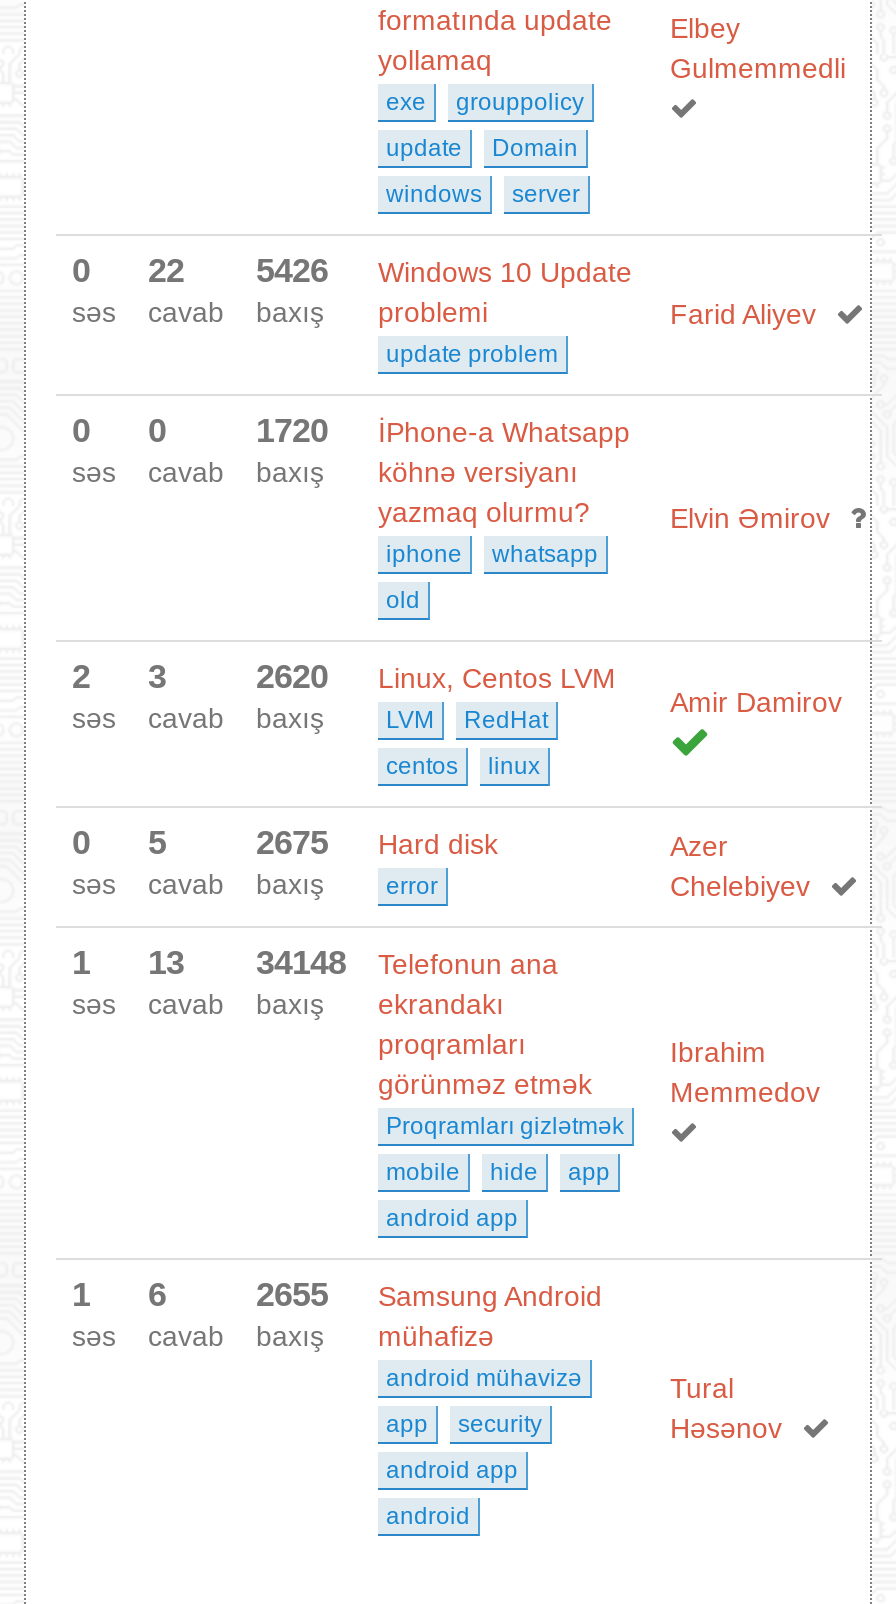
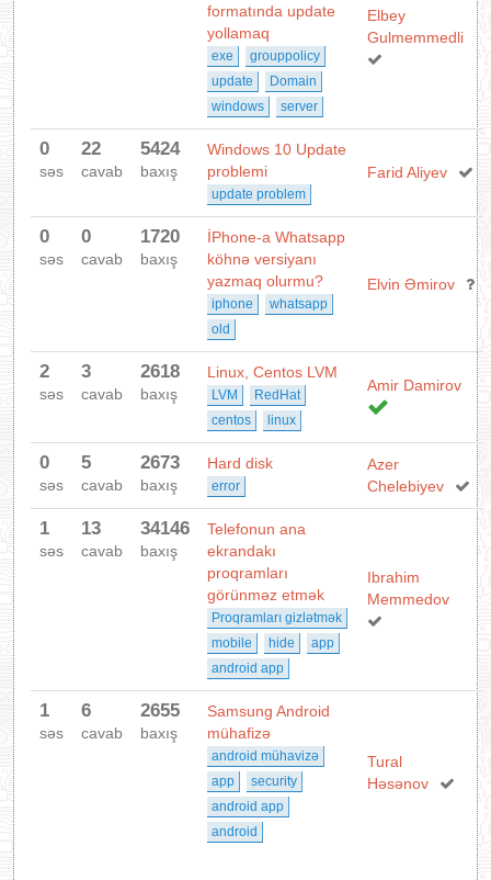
- 0 22 5426 Windows 10 Update
+ 0 22 5424 Windows 10 Update

- 2620 Linux, Centos LVM
+ 2618 Linux, Centos LVM

- 2675 Hard disk
+ 2673 Hard disk

- 1 13 34148 Telefonun ana
+ 1 13 34146 Telefonun ana
